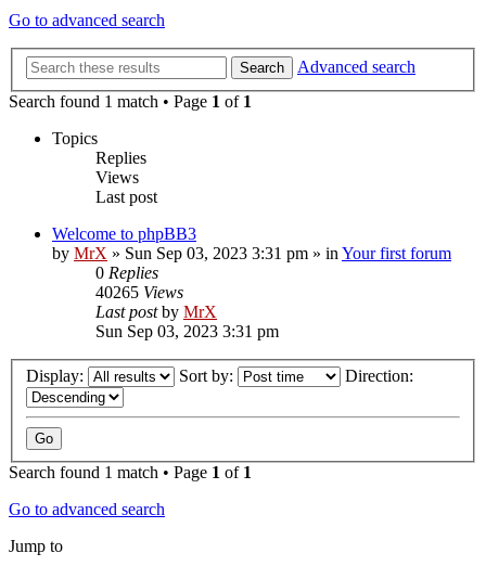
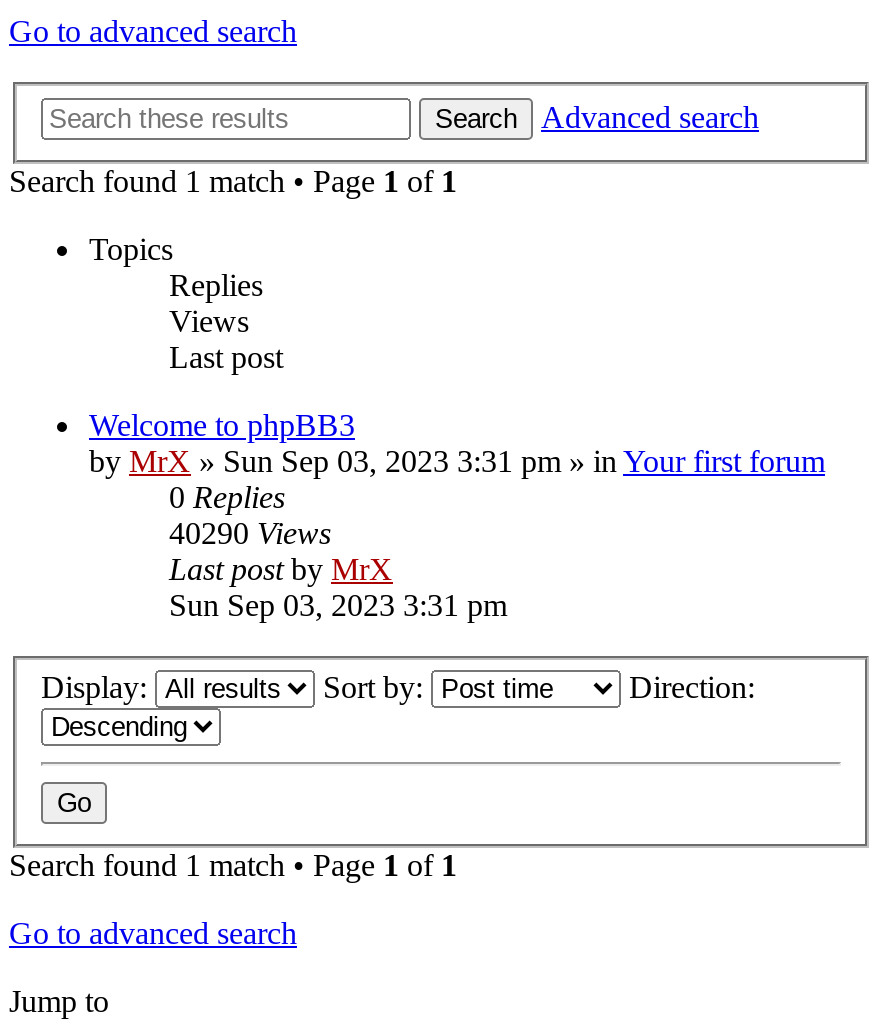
- 40265 Views
+ 40290 Views
